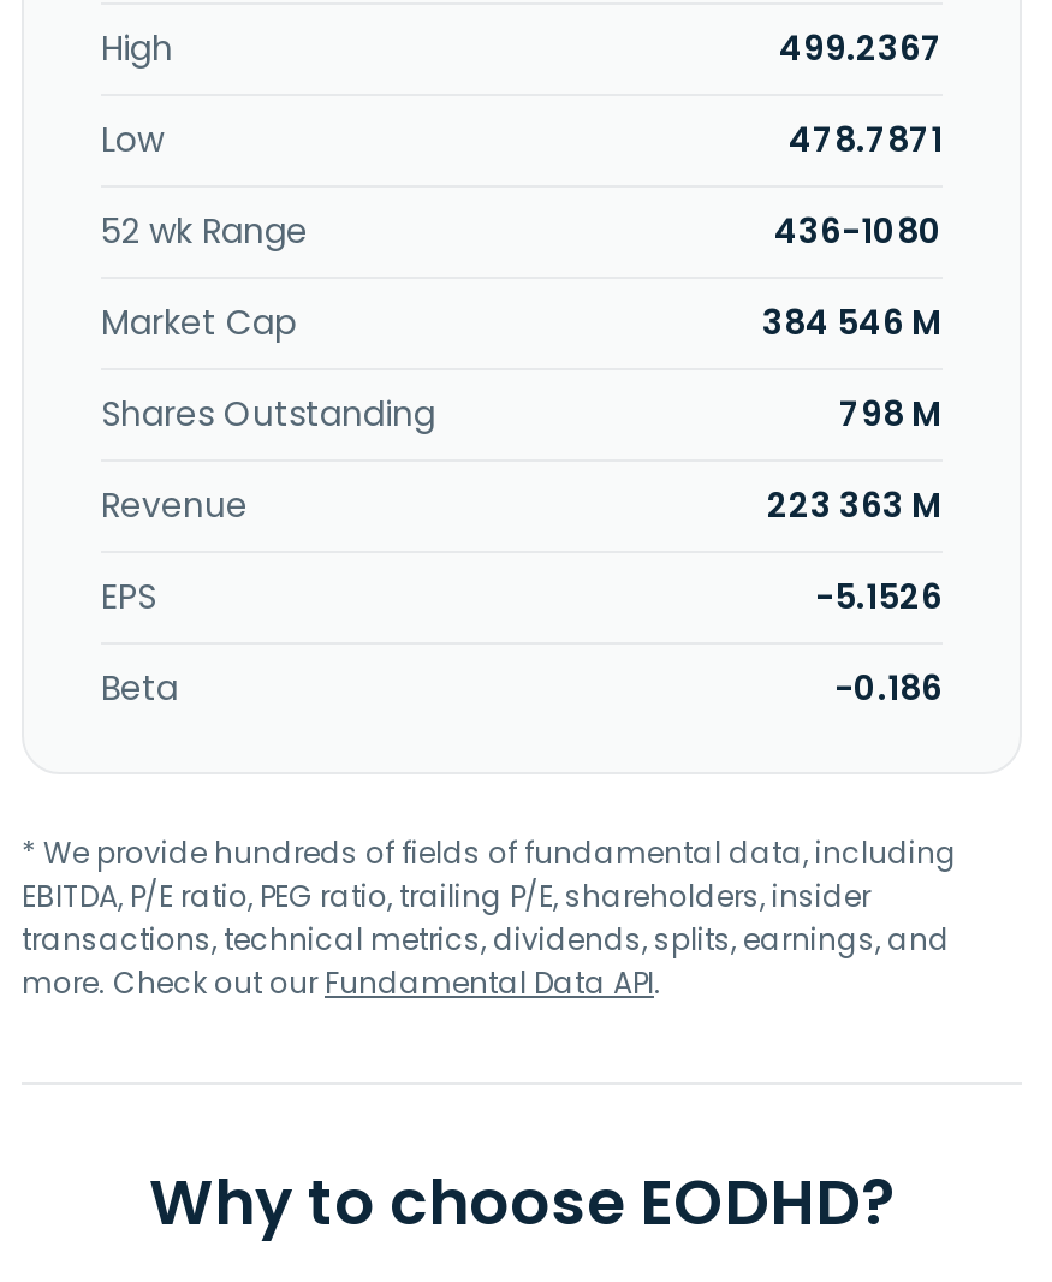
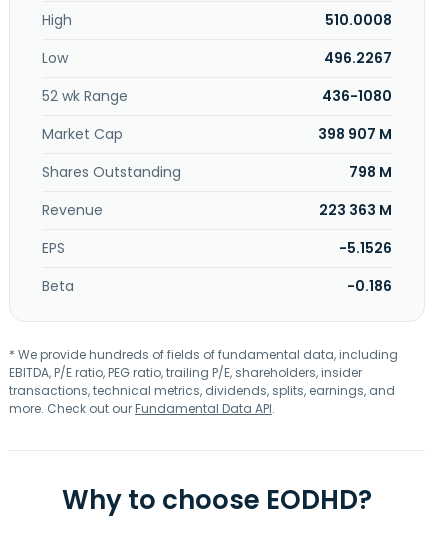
- 499.2367
+ 510.0008

- 478.7871
+ 496.2267

- 384 546 M
+ 398 907 M
